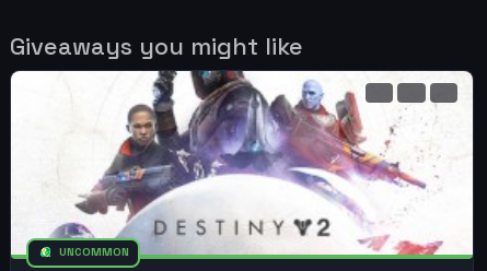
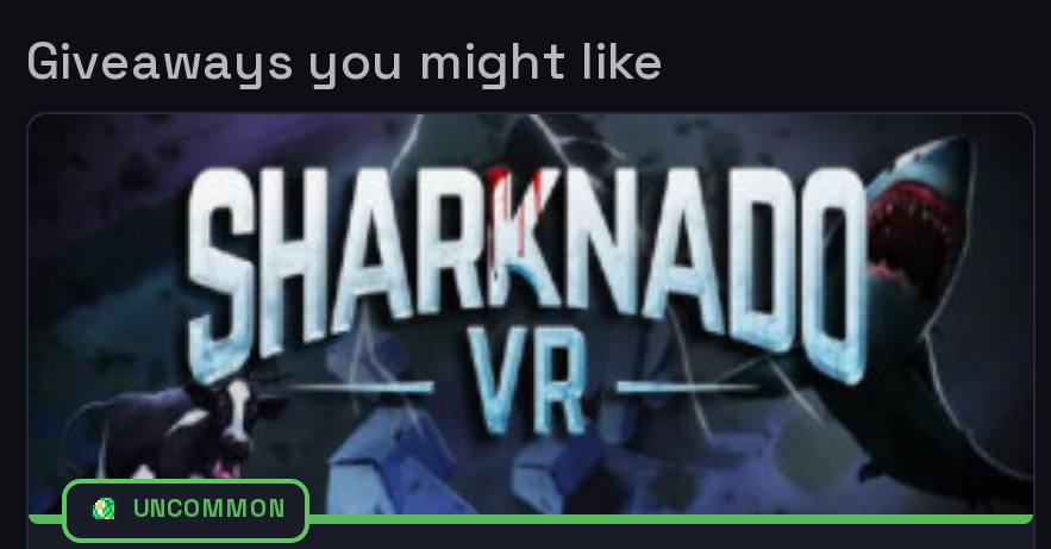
- [image]
+ [image]
